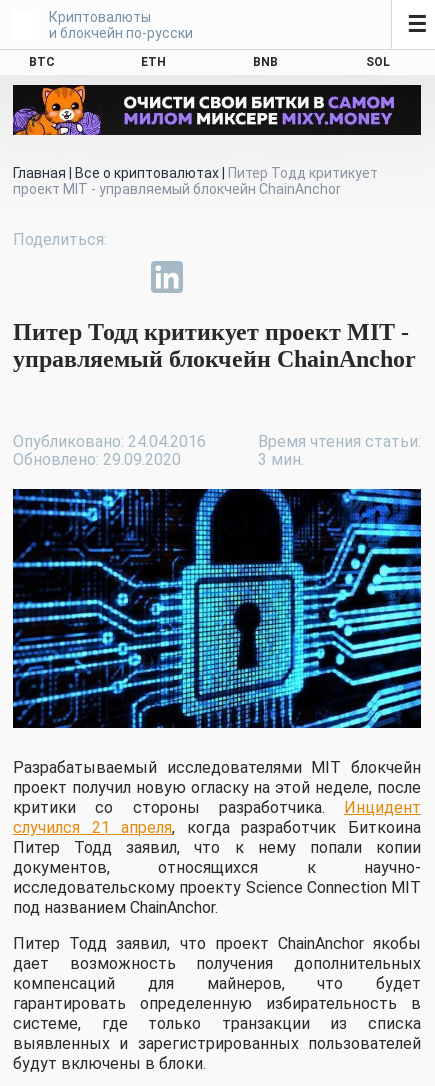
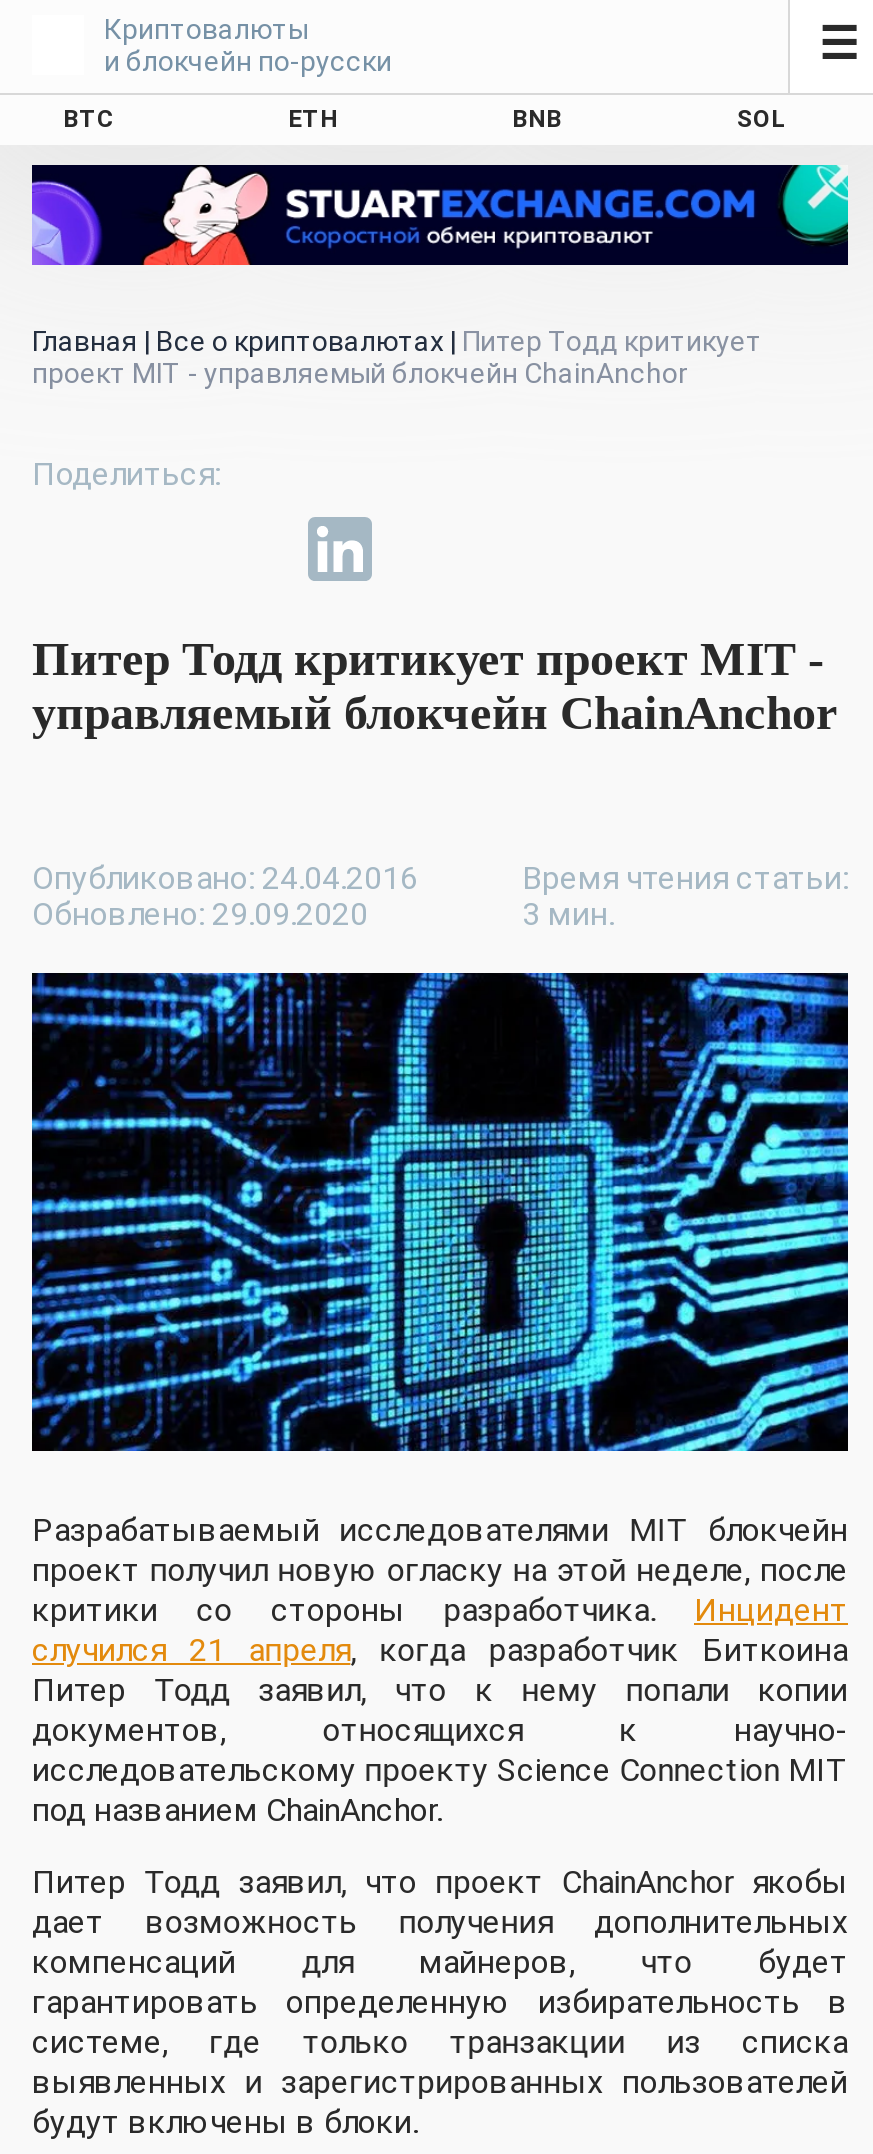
- [image]
+ [image]
